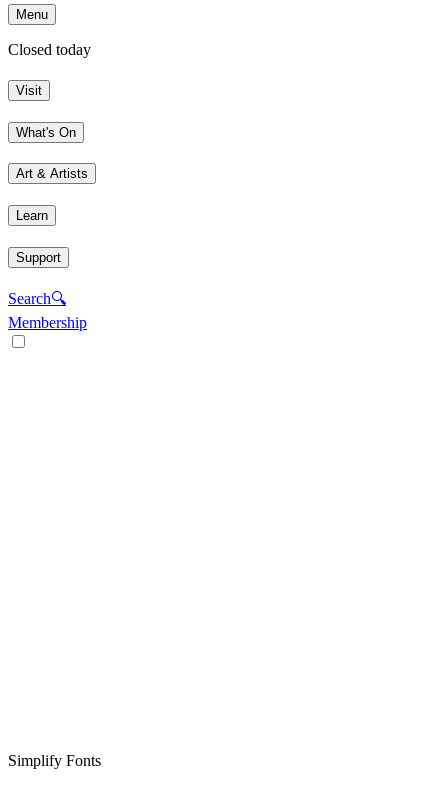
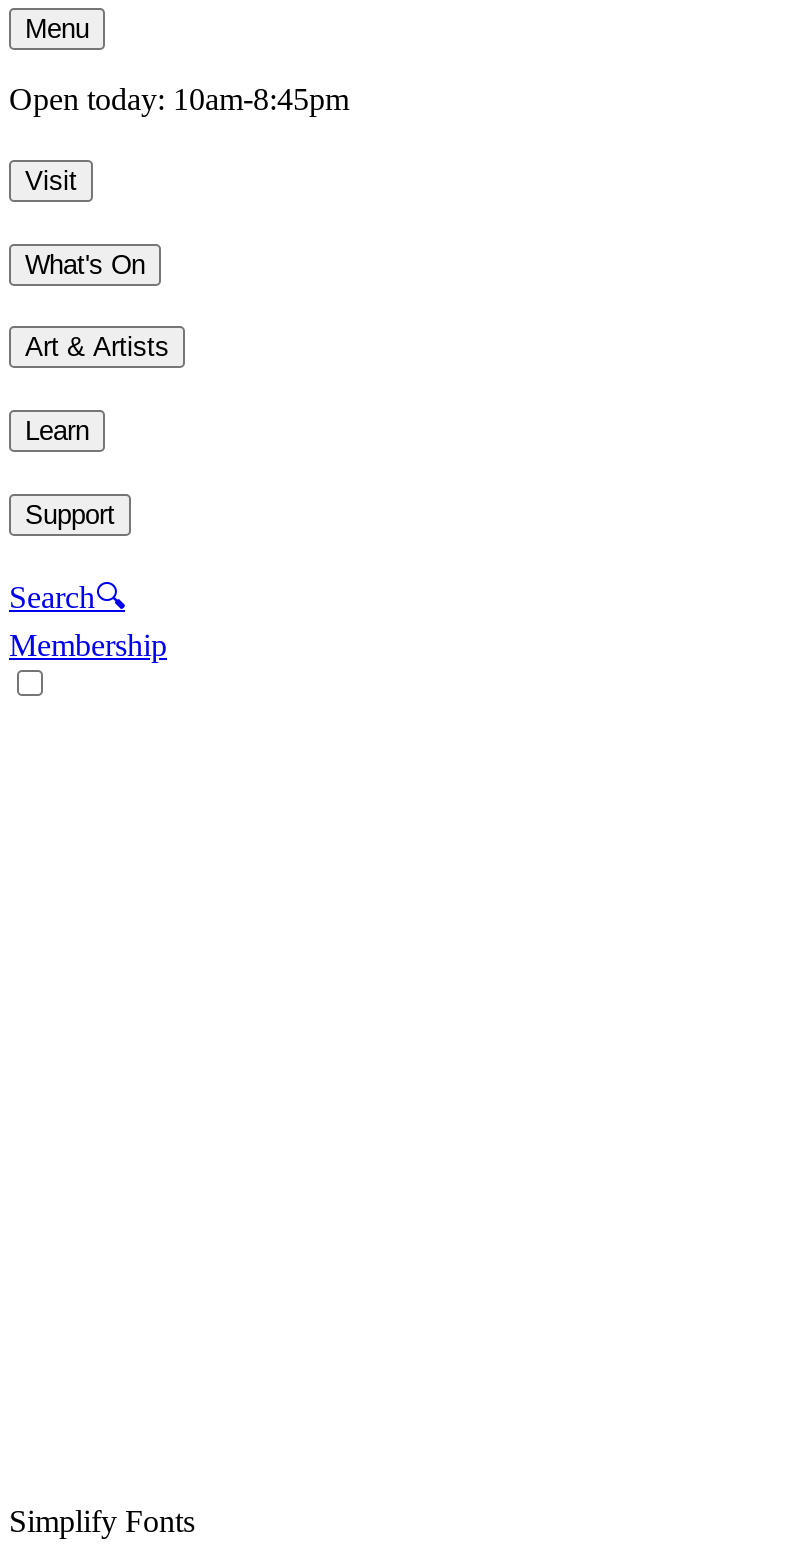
- Closed today
+ Open today: 10am-8:45pm
